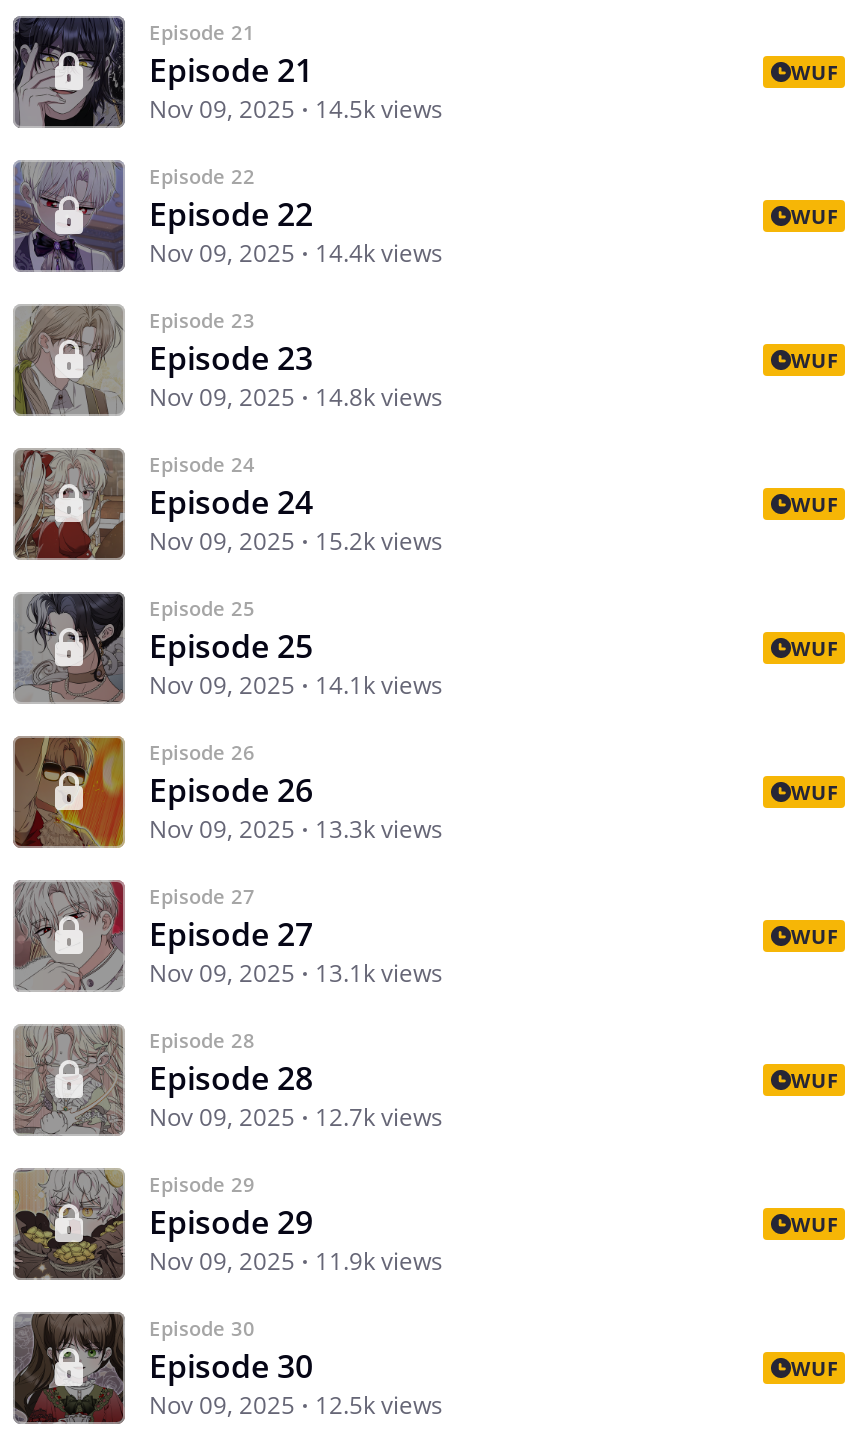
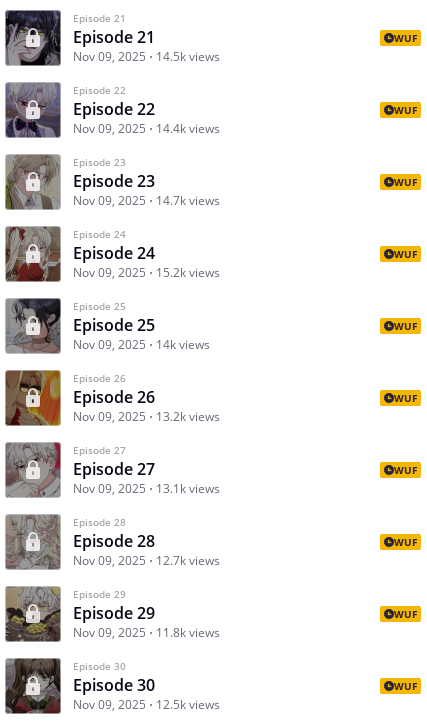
- Nov 09, 2025 14.8k views
+ Nov 09, 2025 14.7k views

- Nov 09, 2025 14.1k views
+ Nov 09, 2025 14k views

- Nov 09, 2025 13.3k views
+ Nov 09, 2025 13.2k views

- Nov 09, 2025 11.9k views
+ Nov 09, 2025 11.8k views
